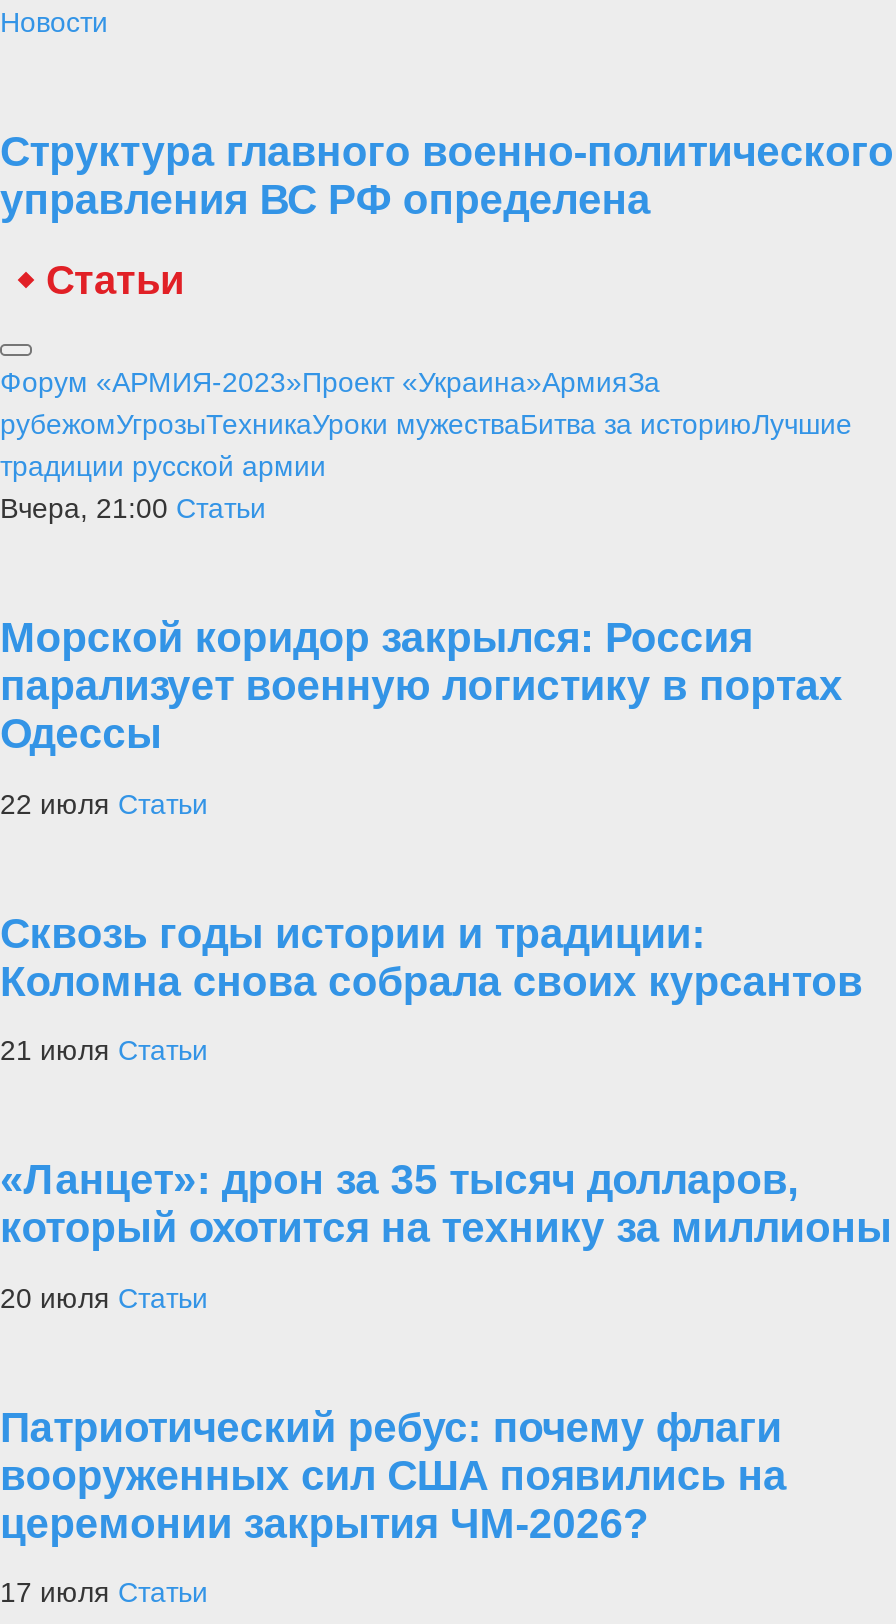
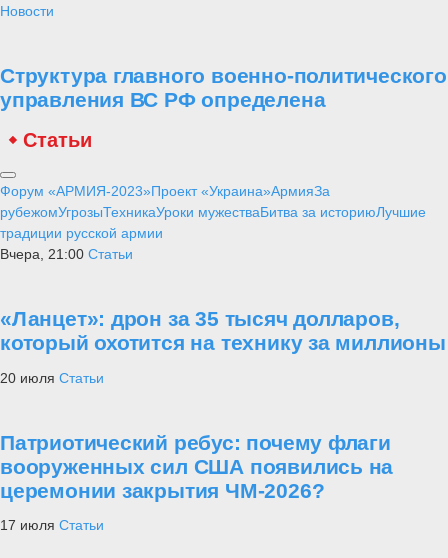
- Морской коридор закрылся: Россия
- парализует военную логистику в портах
- Одессы
- 22 июля Статьи
- Сквозь годы истории и традиции:
- Коломна снова собрала своих курсантов
- 21 июля Статьи
